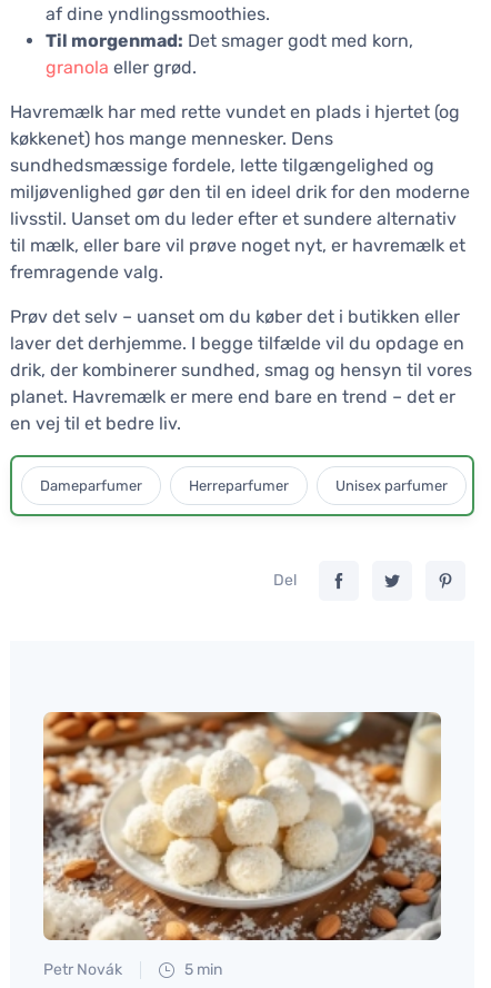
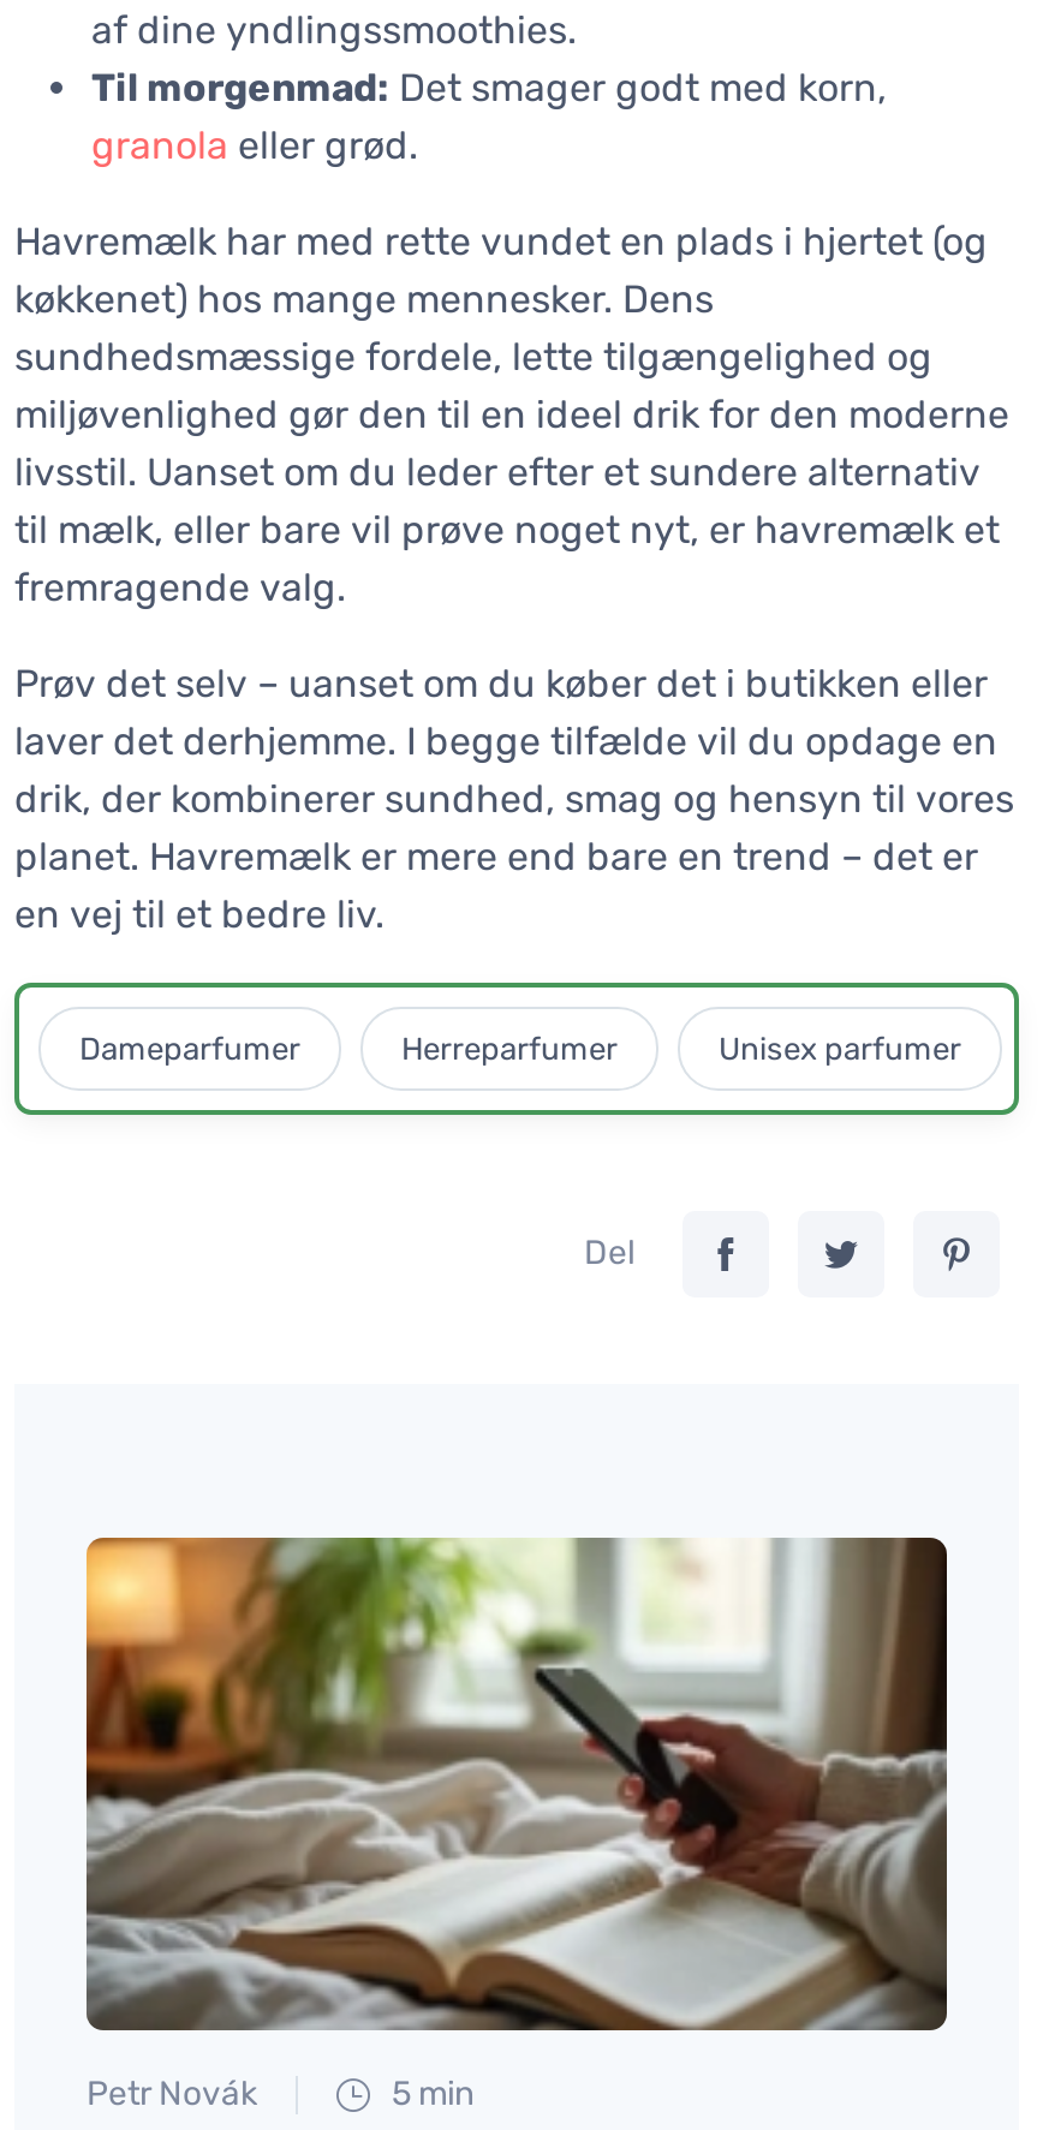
- [image]
+ [image]
